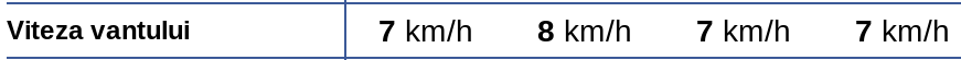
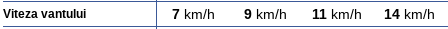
- 8 km/h
+ 9 km/h

- 7 km/h
+ 11 km/h

- 7 km/h
+ 14 km/h
